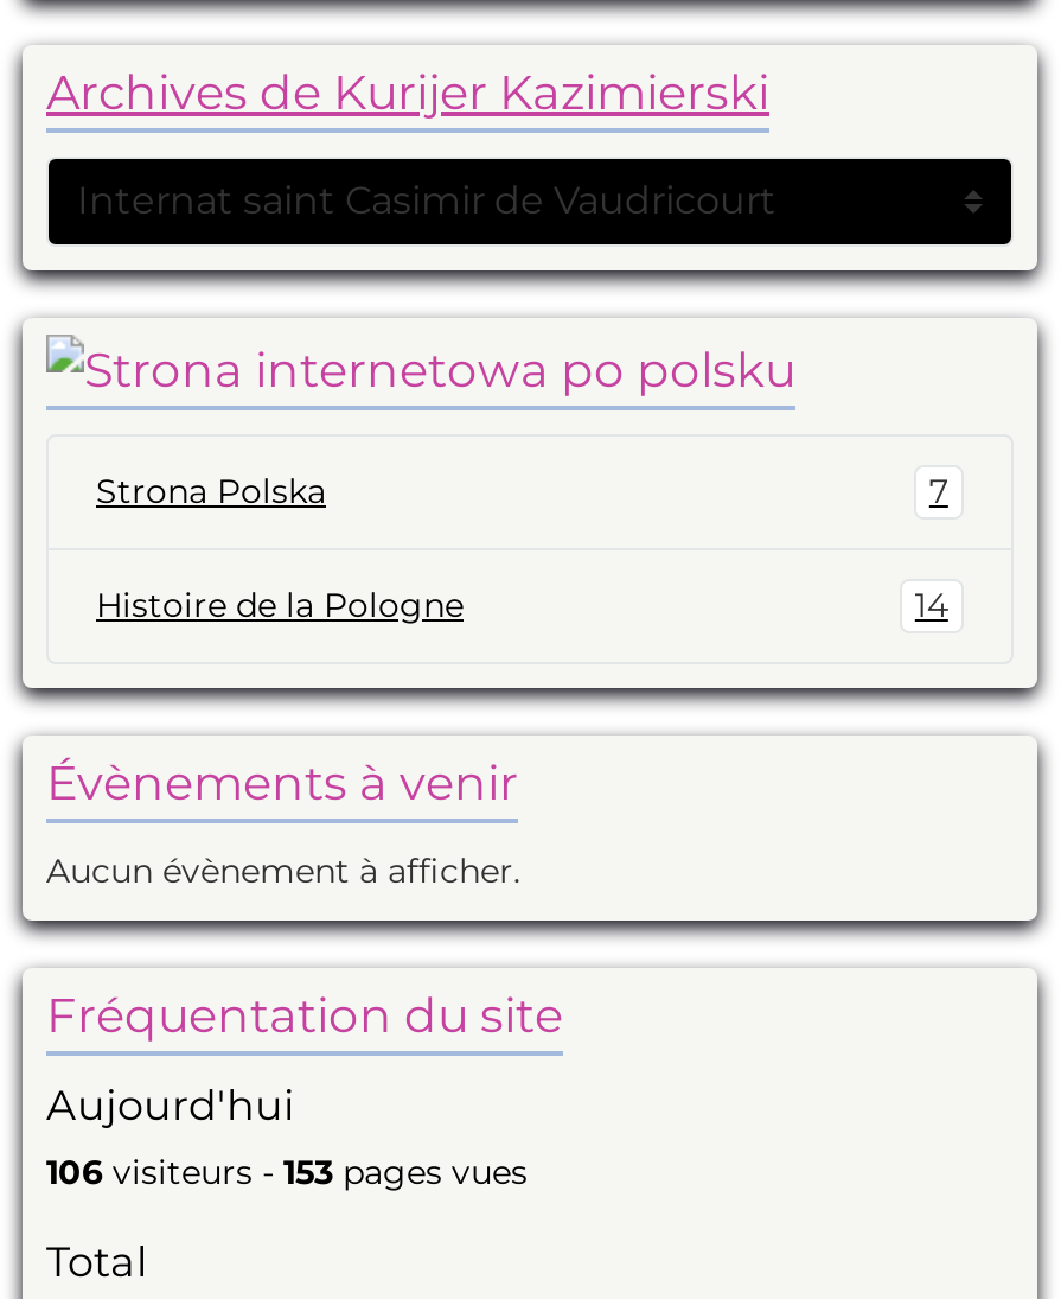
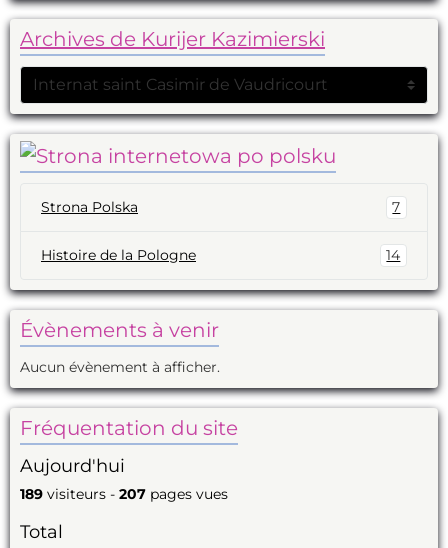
- 106 visiteurs - 153 pages vues
+ 189 visiteurs - 207 pages vues
